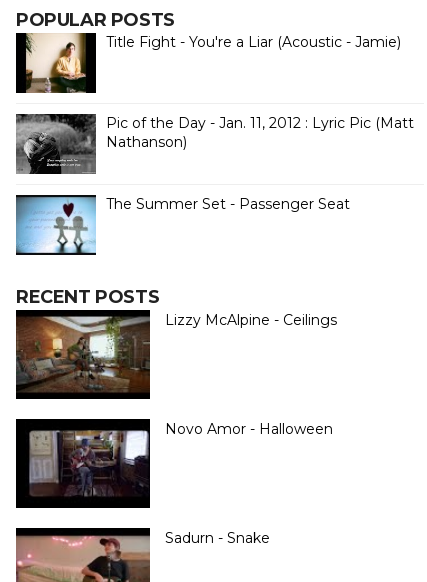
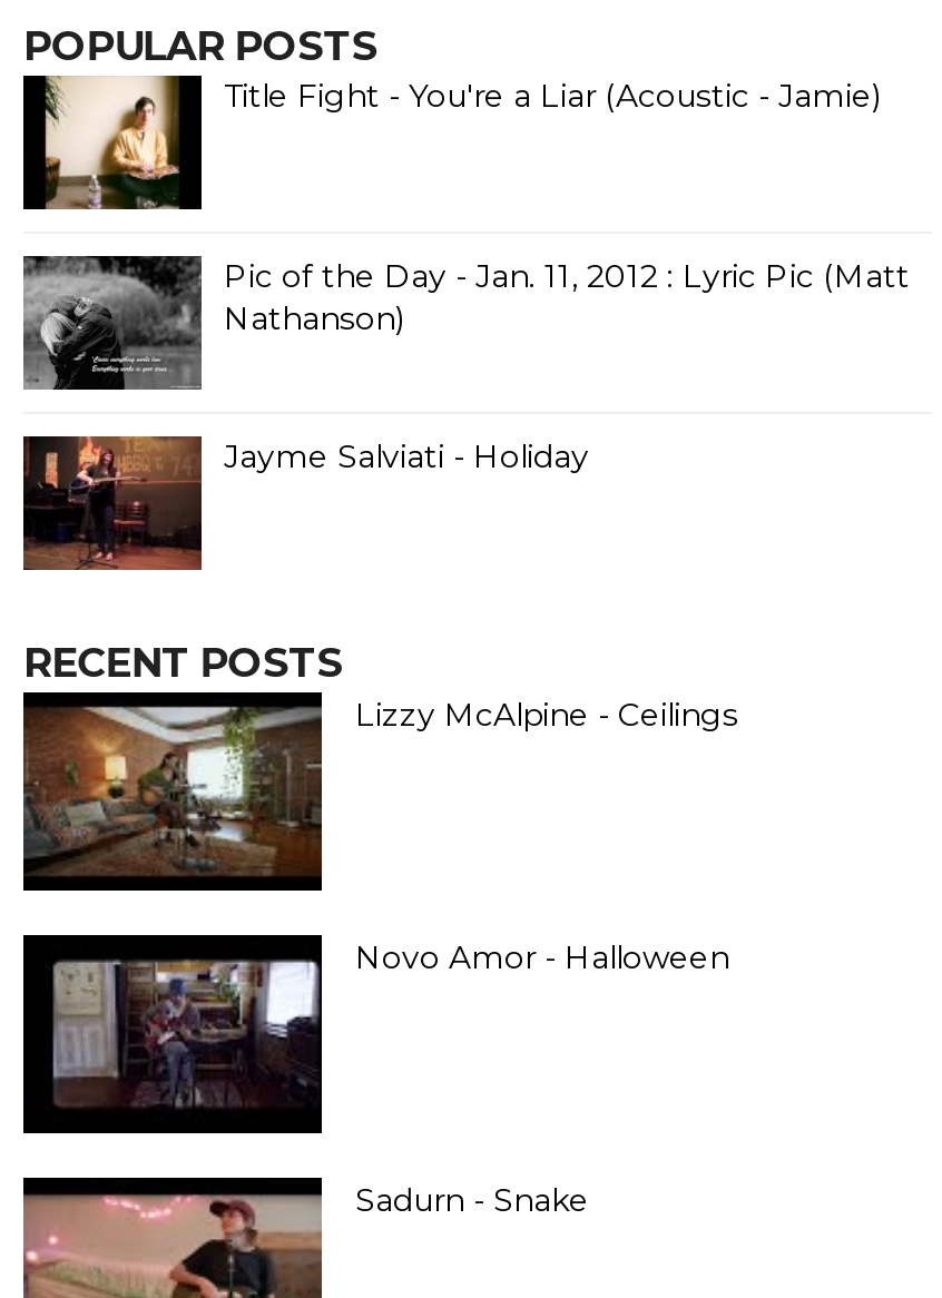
- [image]
- The Summer Set - Passenger Seat
+ [image]
+ Jayme Salviati - Holiday
